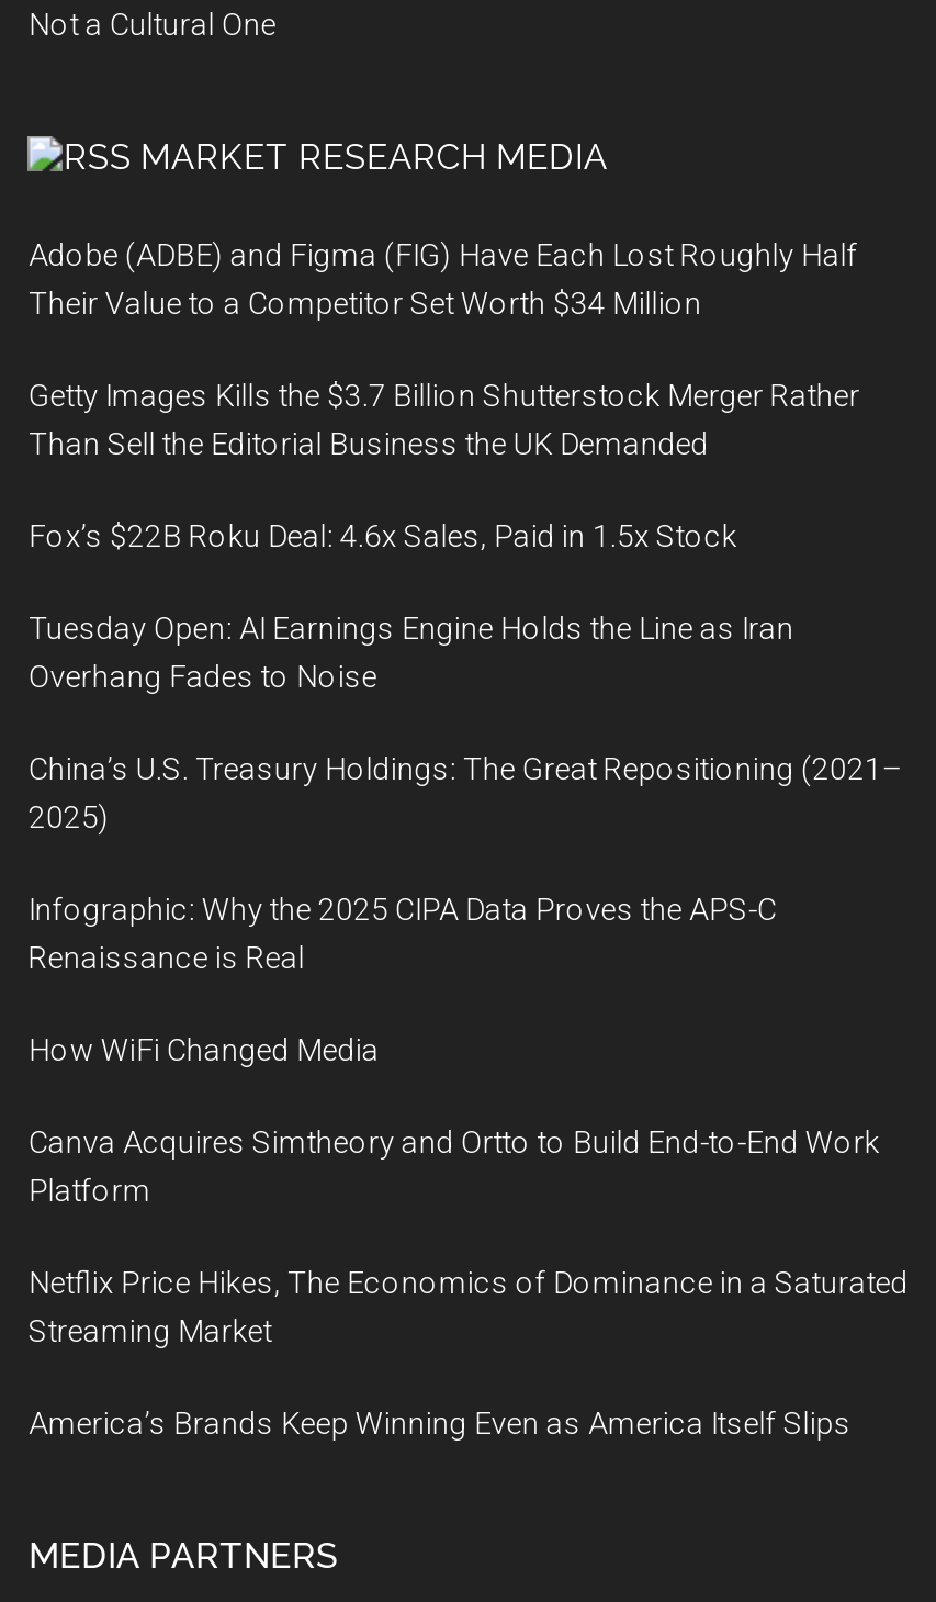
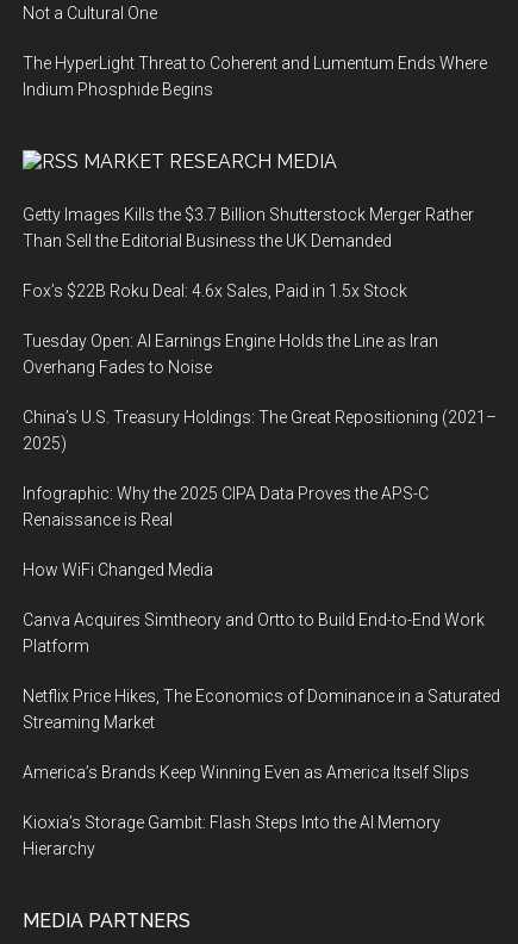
+ The HyperLight Threat to Coherent and Lumentum Ends Where
+ Indium Phosphide Begins

- Adobe (ADBE) and Figma (FIG) Have Each Lost Roughly Half
- Their Value to a Competitor Set Worth $34 Million

+ Kioxia’s Storage Gambit: Flash Steps Into the AI Memory
+ Hierarchy
